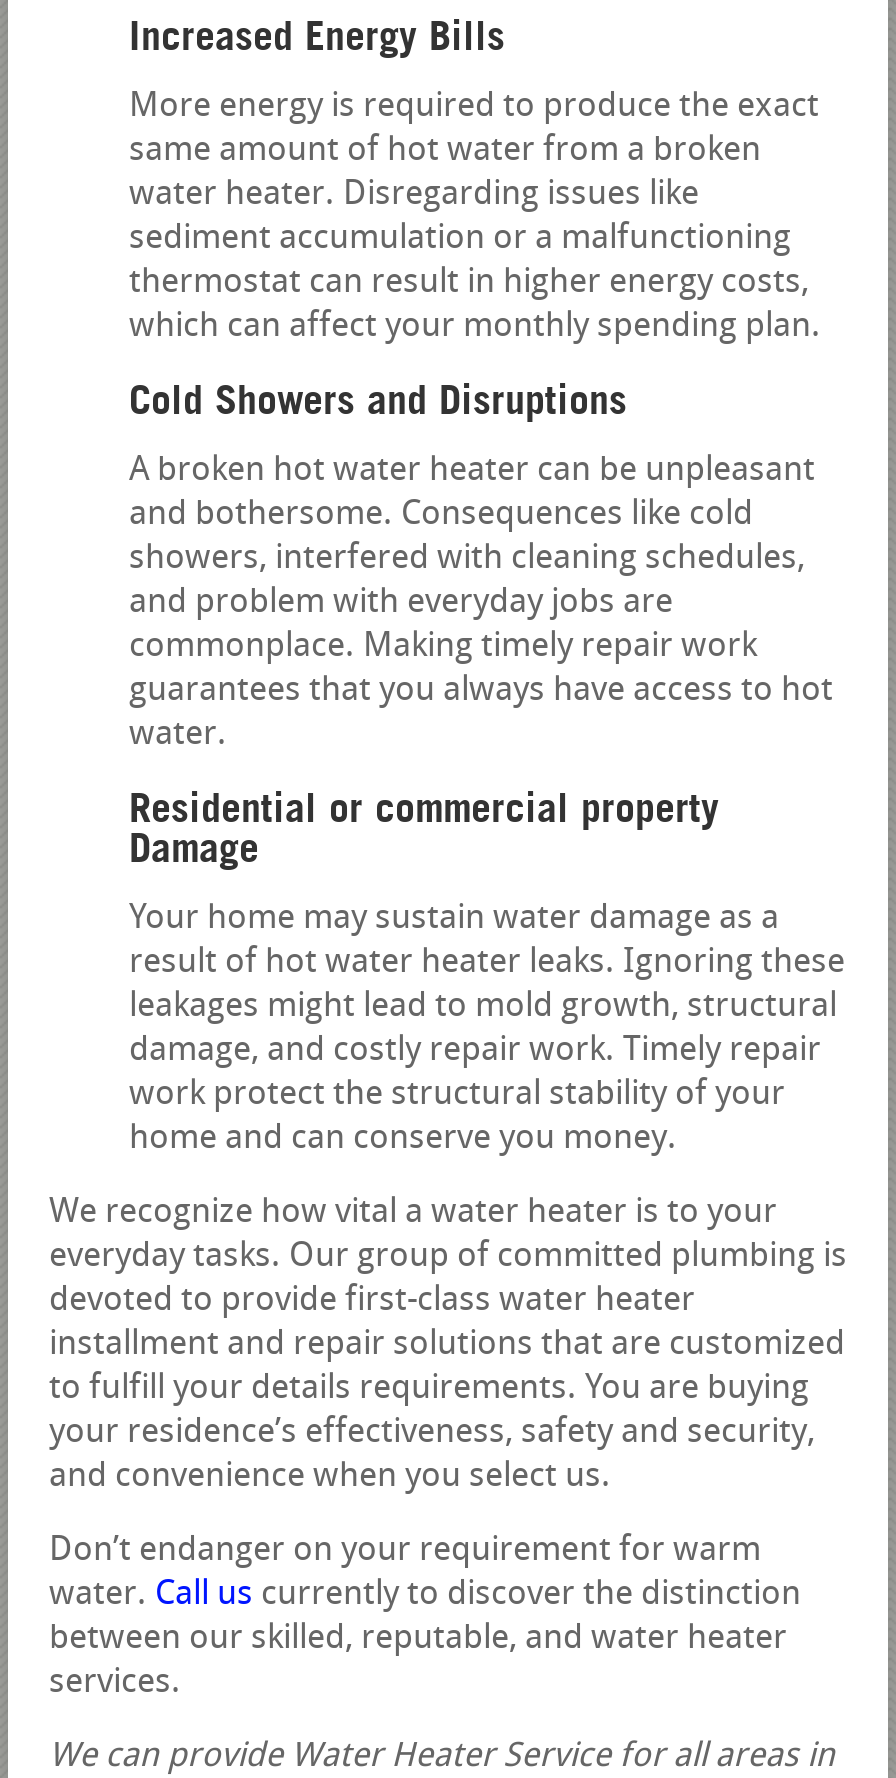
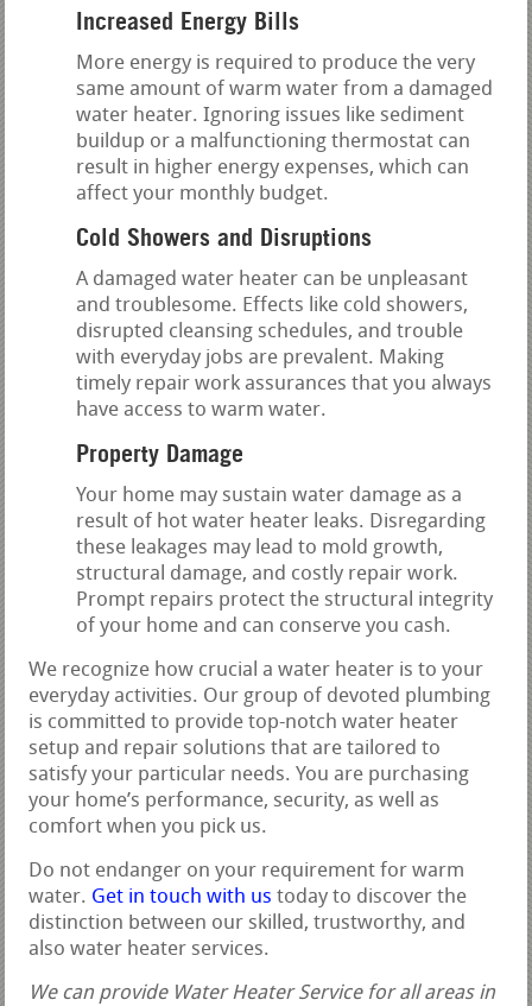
- More energy is required to produce the exact
- same amount of hot water from a broken
- water heater. Disregarding issues like
- sediment accumulation or a malfunctioning
- thermostat can result in higher energy costs,
- which can affect your monthly spending plan.
+ More energy is required to produce the very
+ same amount of warm water from a damaged
+ water heater. Ignoring issues like sediment
+ buildup or a malfunctioning thermostat can
+ result in higher energy expenses, which can
+ affect your monthly budget.

- A broken hot water heater can be unpleasant
- and bothersome. Consequences like cold
- showers, interfered with cleaning schedules,
- and problem with everyday jobs are
- commonplace. Making timely repair work
- guarantees that you always have access to hot
- water.
+ A damaged water heater can be unpleasant
+ and troublesome. Effects like cold showers,
+ disrupted cleansing schedules, and trouble
+ with everyday jobs are prevalent. Making
+ timely repair work assurances that you always
+ have access to warm water.

- Residential or commercial property
- Damage
+ Property Damage

- result of hot water heater leaks. Ignoring these
- leakages might lead to mold growth, structural
- damage, and costly repair work. Timely repair
- work protect the structural stability of your
- home and can conserve you money.
+ result of hot water heater leaks. Disregarding
+ these leakages may lead to mold growth,
+ structural damage, and costly repair work.
+ Prompt repairs protect the structural integrity
+ of your home and can conserve you cash.

- We recognize how vital a water heater is to your
- everyday tasks. Our group of committed plumbing is
- devoted to provide first-class water heater
- installment and repair solutions that are customized
- to fulfill your details requirements. You are buying
- your residence’s effectiveness, safety and security,
- and convenience when you select us.
+ We recognize how crucial a water heater is to your
+ everyday activities. Our group of devoted plumbing
+ is committed to provide top-notch water heater
+ setup and repair solutions that are tailored to
+ satisfy your particular needs. You are purchasing
+ your home’s performance, security, as well as
+ comfort when you pick us.

- Don’t endanger on your requirement for warm
- water. Call us currently to discover the distinction
- between our skilled, reputable, and water heater
- services.
+ Do not endanger on your requirement for warm
+ water. Get in touch with us today to discover the
+ distinction between our skilled, trustworthy, and
+ also water heater services.
